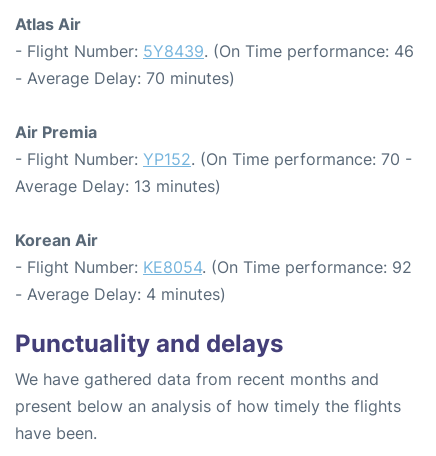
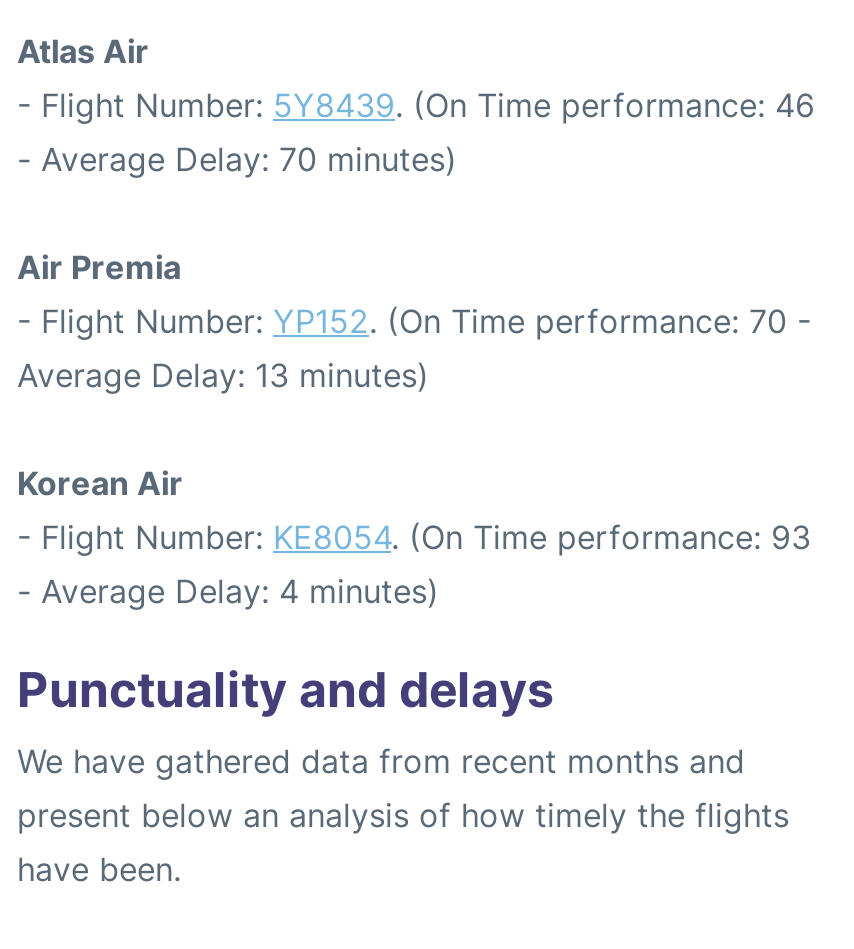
- - Flight Number: KE8054. (On Time performance: 92
+ - Flight Number: KE8054. (On Time performance: 93
